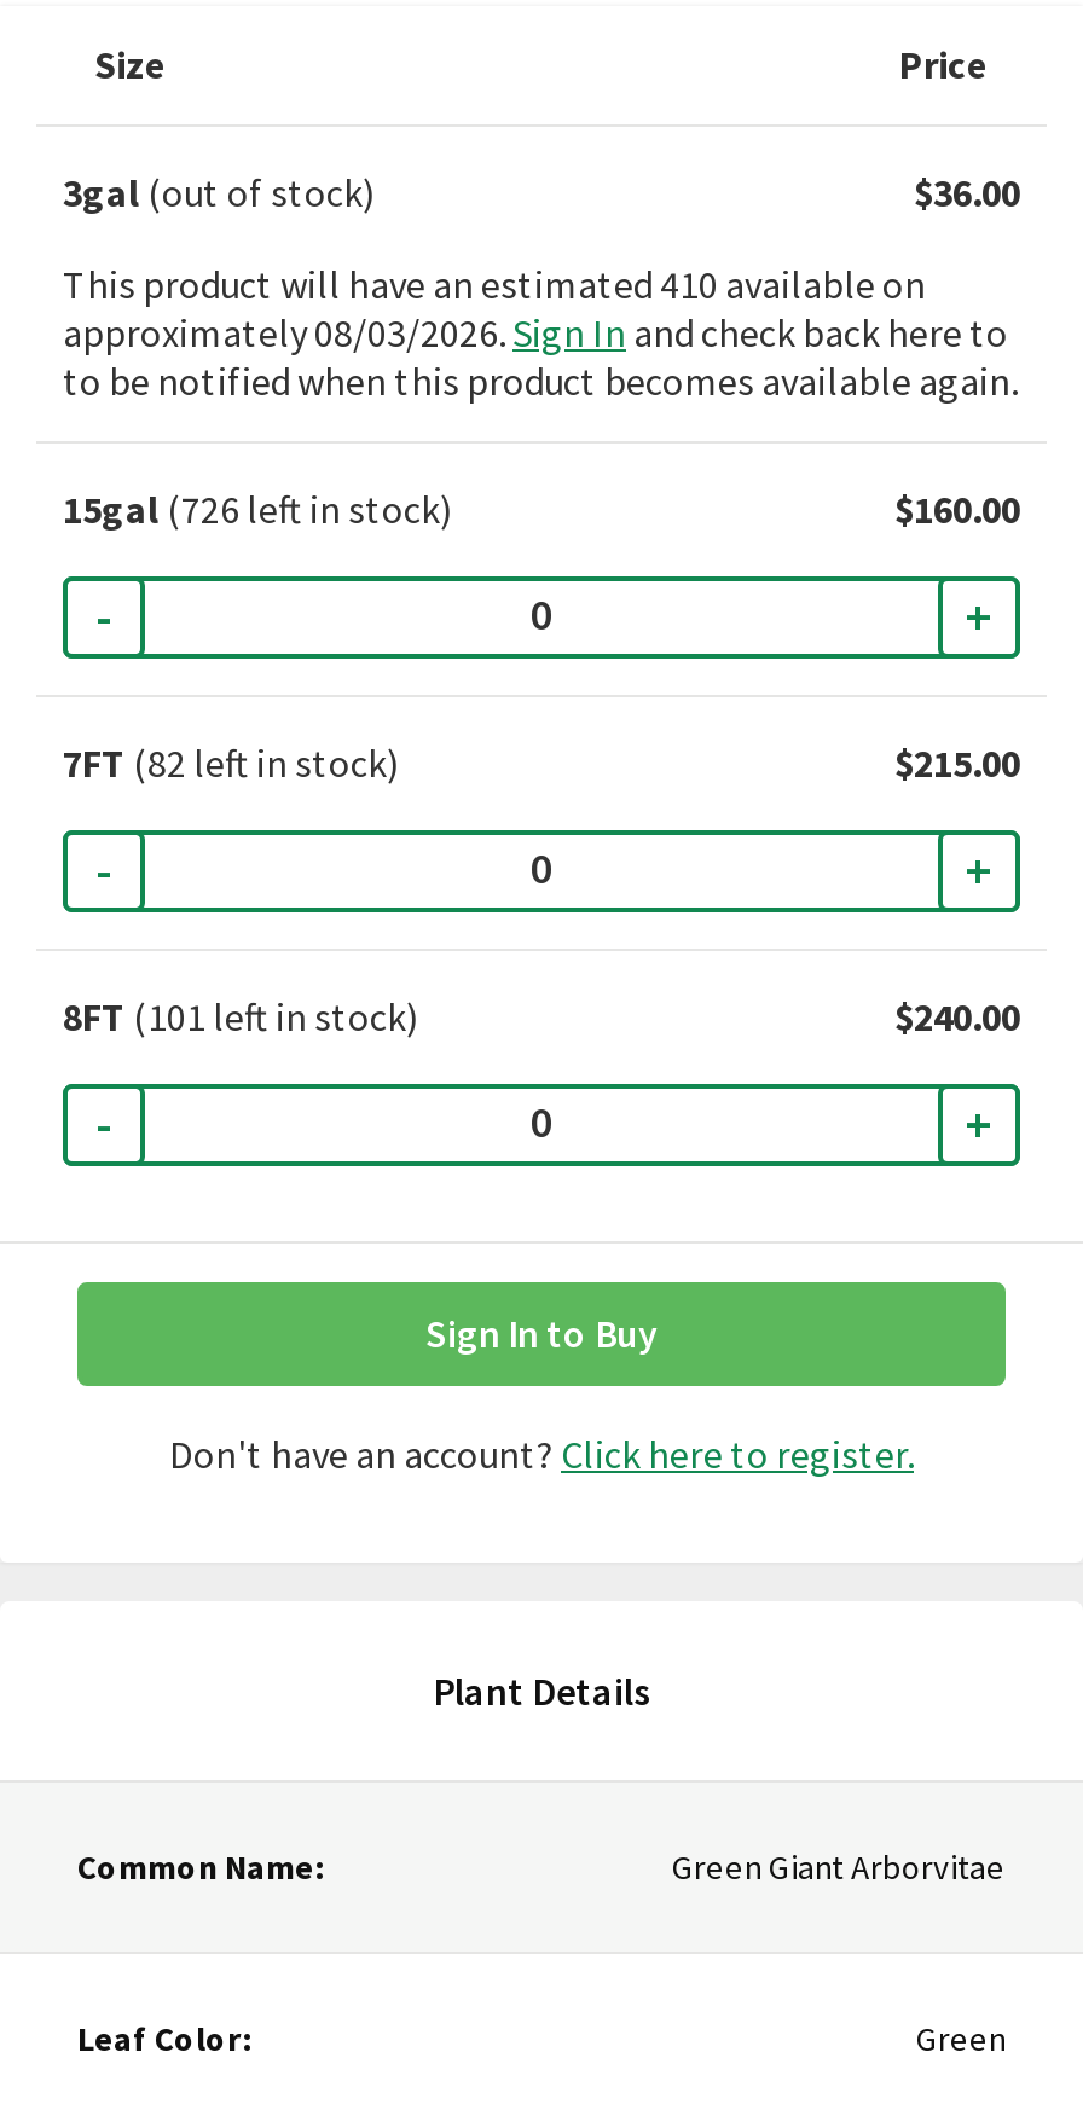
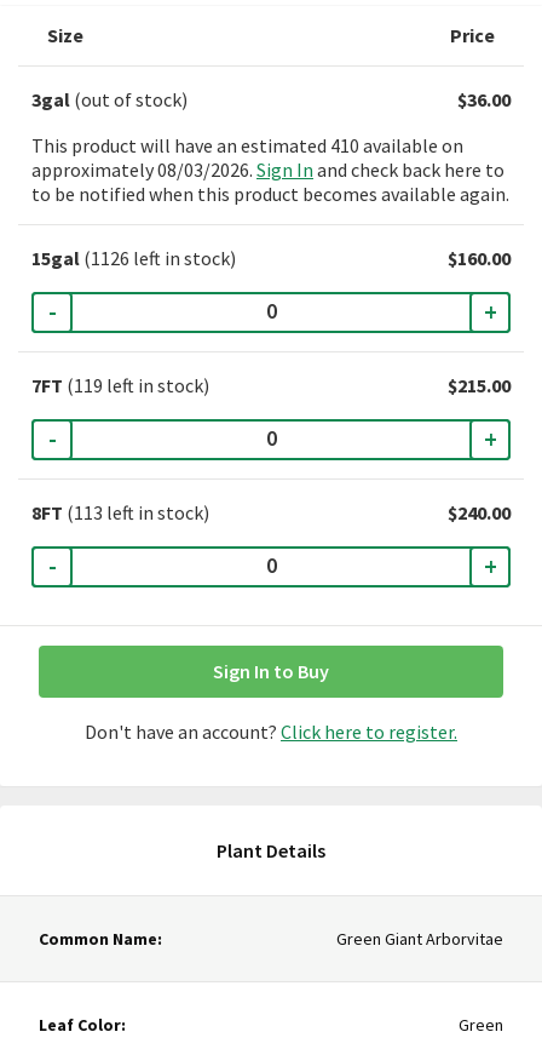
- 15gal (726 left in stock)
+ 15gal (1126 left in stock)

- 7FT (82 left in stock)
+ 7FT (119 left in stock)

- 8FT (101 left in stock)
+ 8FT (113 left in stock)
